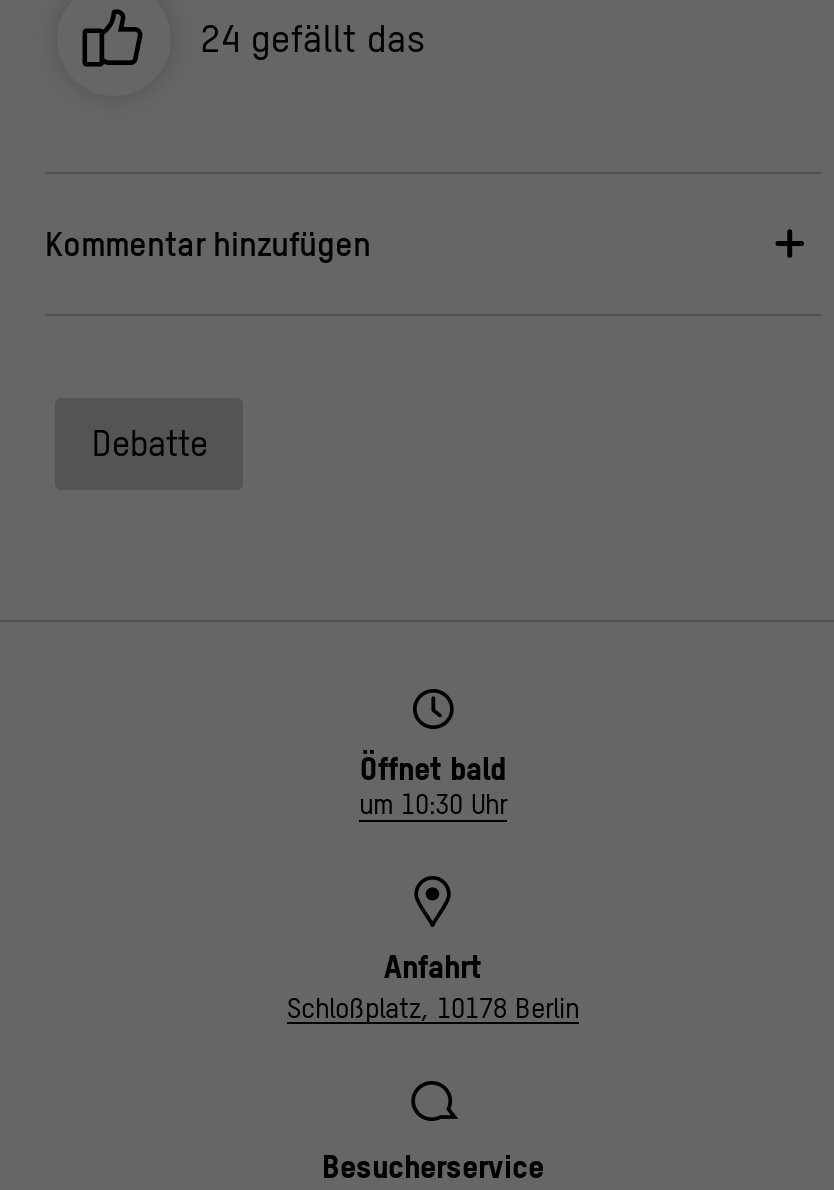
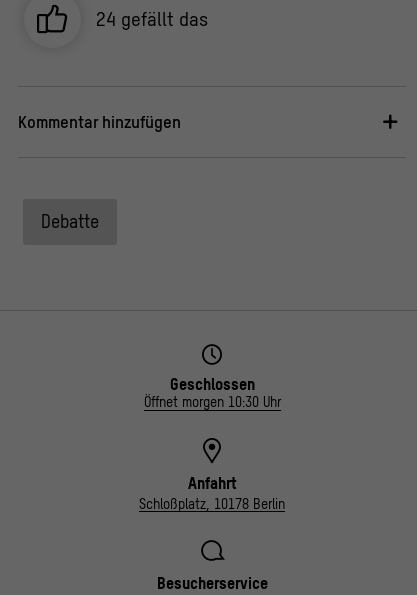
- Öffnet bald
- um 10:30 Uhr
+ Geschlossen
+ Öffnet morgen 10:30 Uhr
